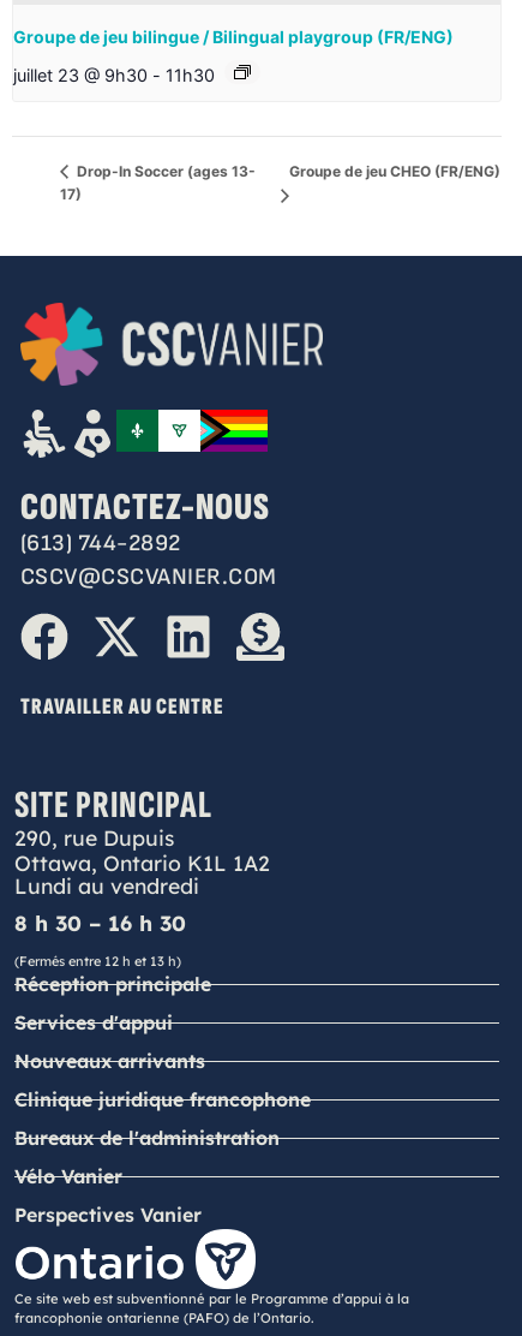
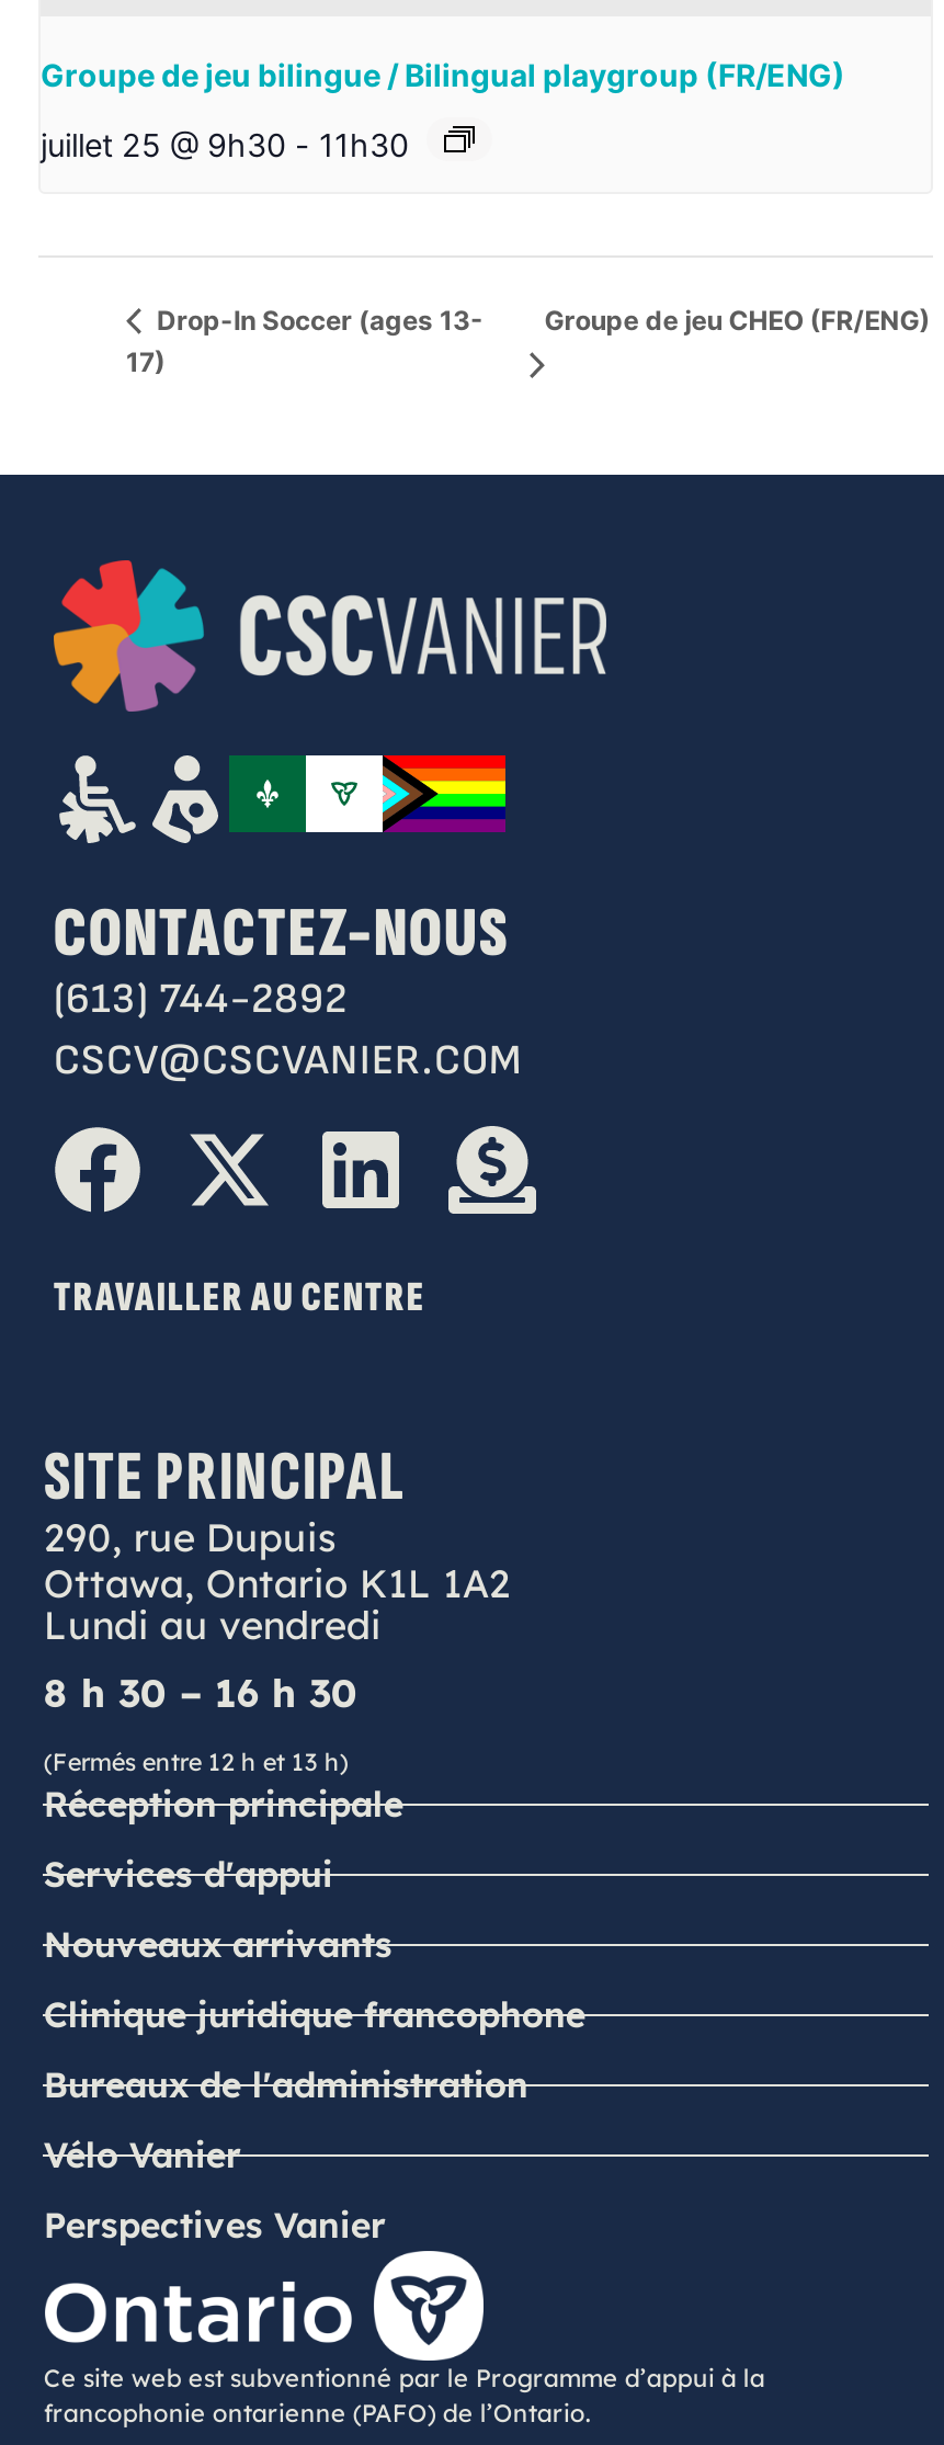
- juillet 23 @ 9h30 - 11h30
+ juillet 25 @ 9h30 - 11h30
